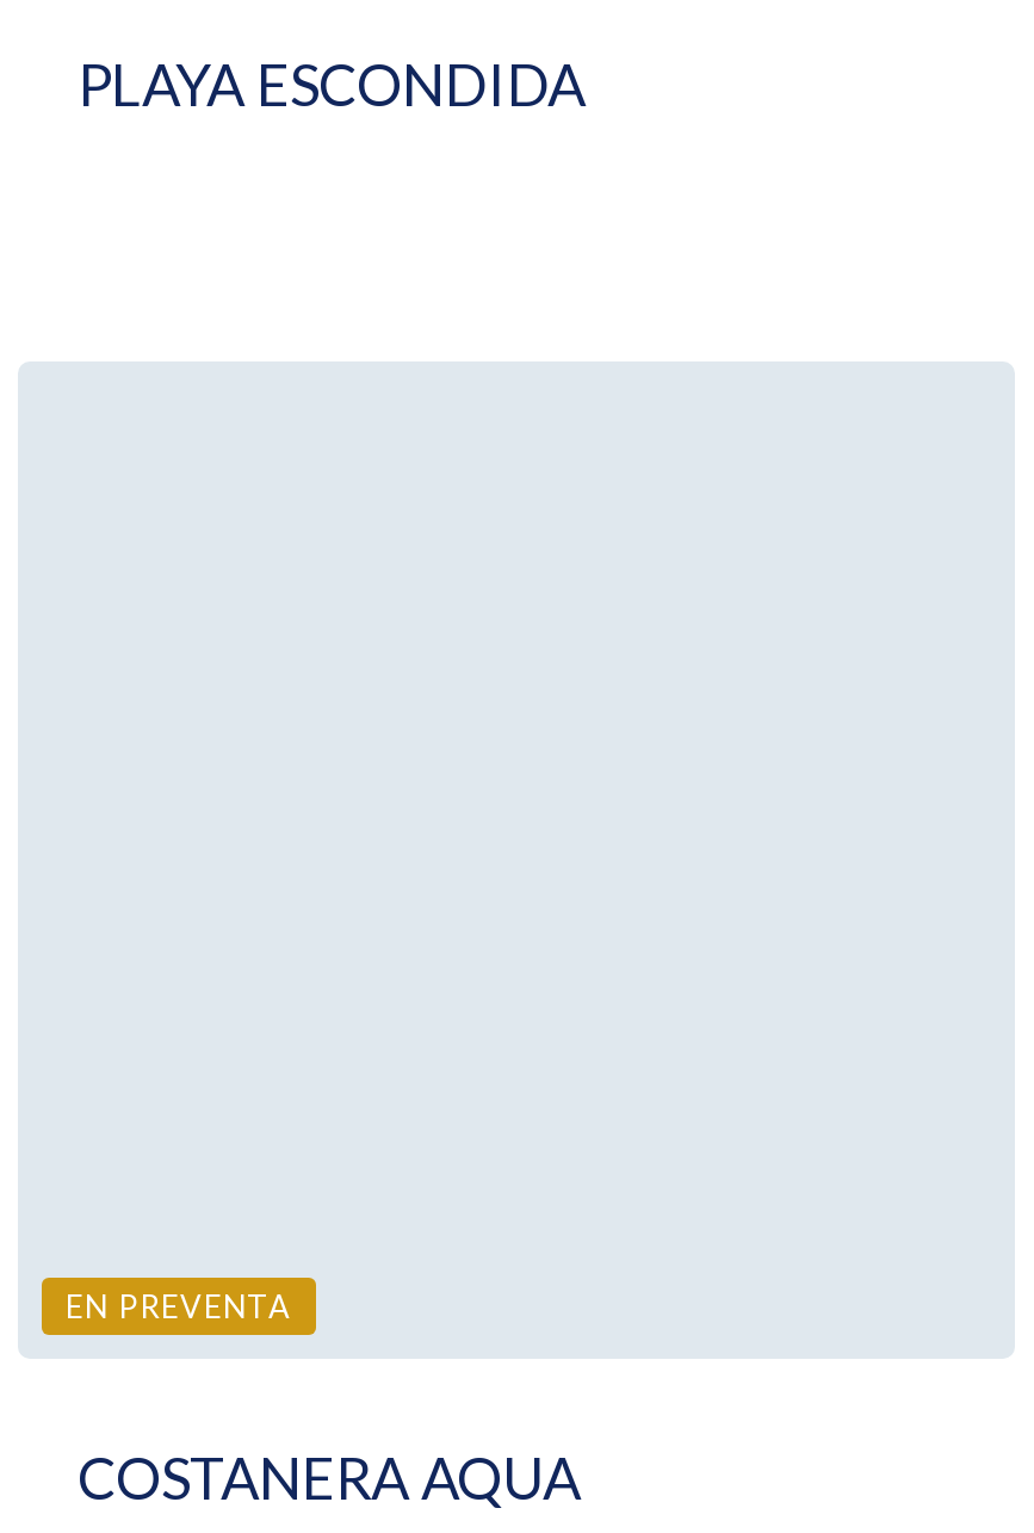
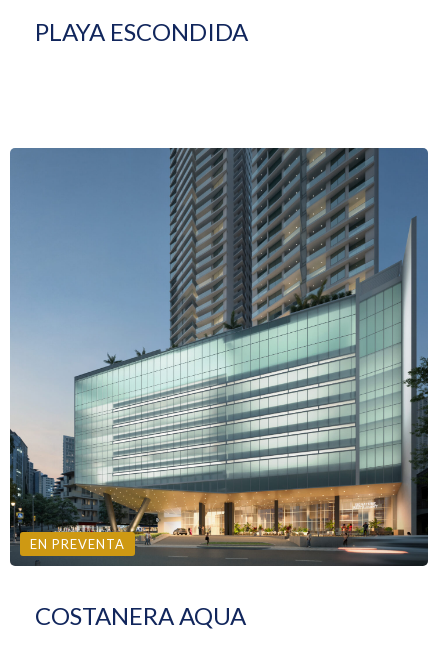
+ [image]
